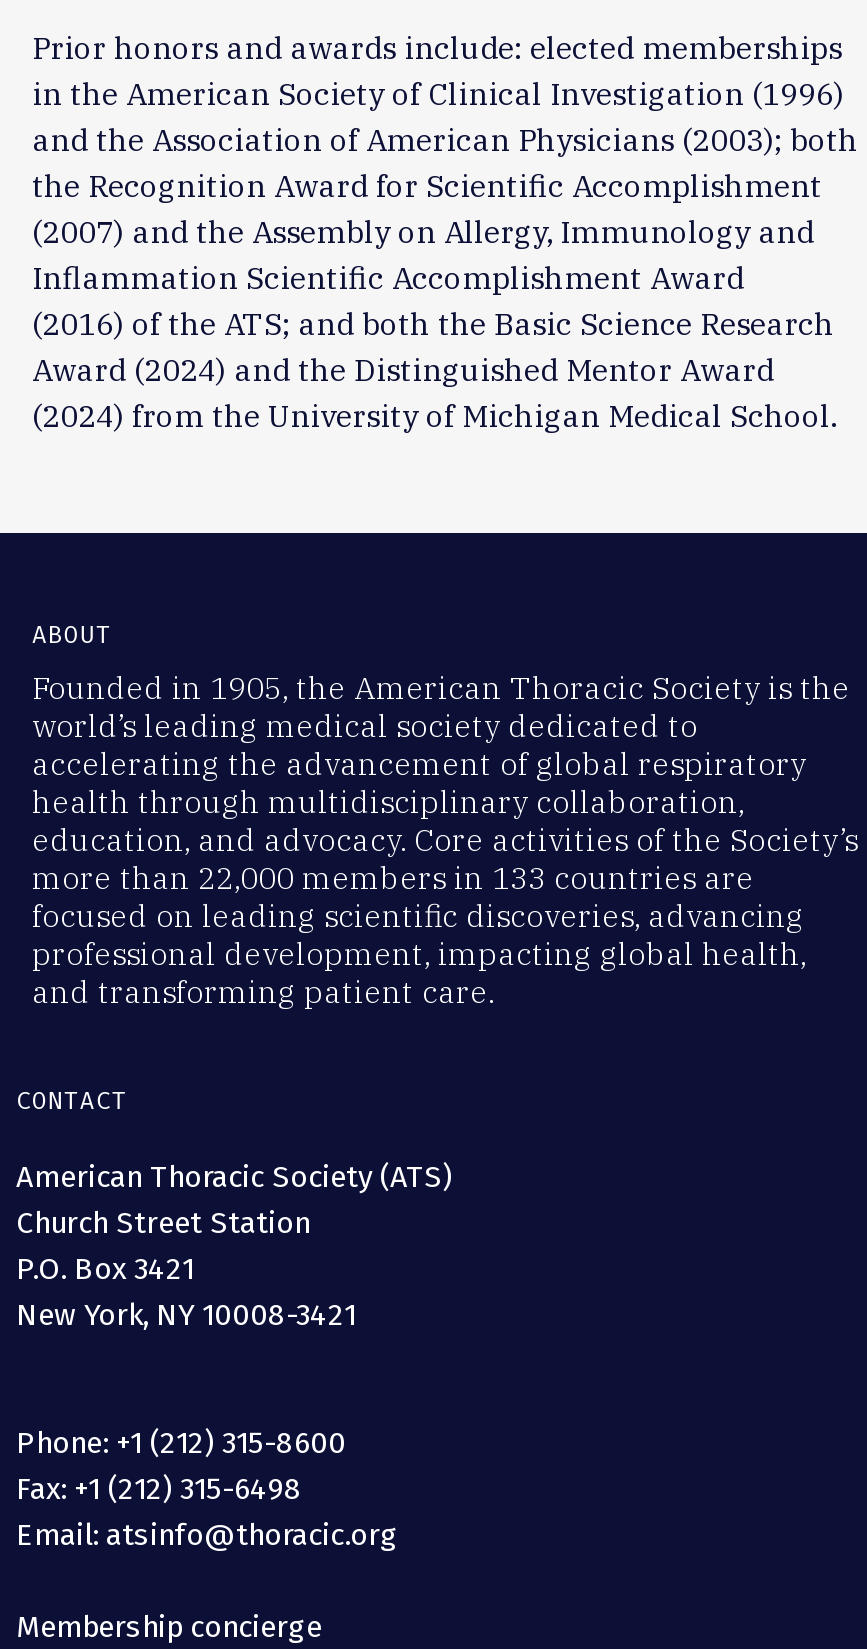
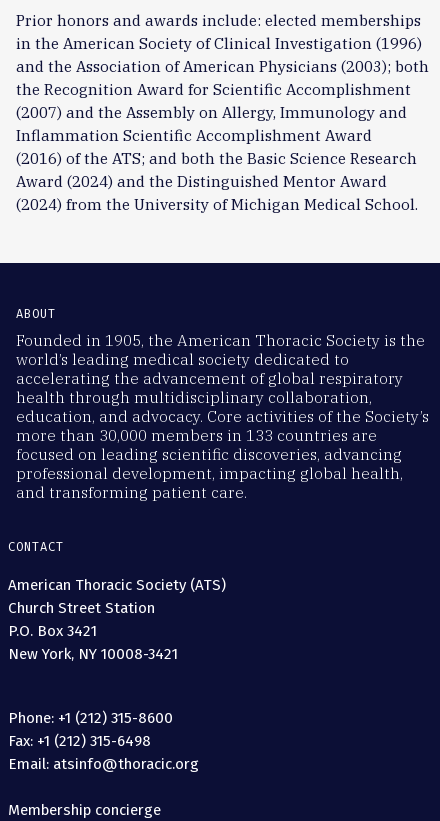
- more than 22,000 members in 133 countries are
+ more than 30,000 members in 133 countries are
